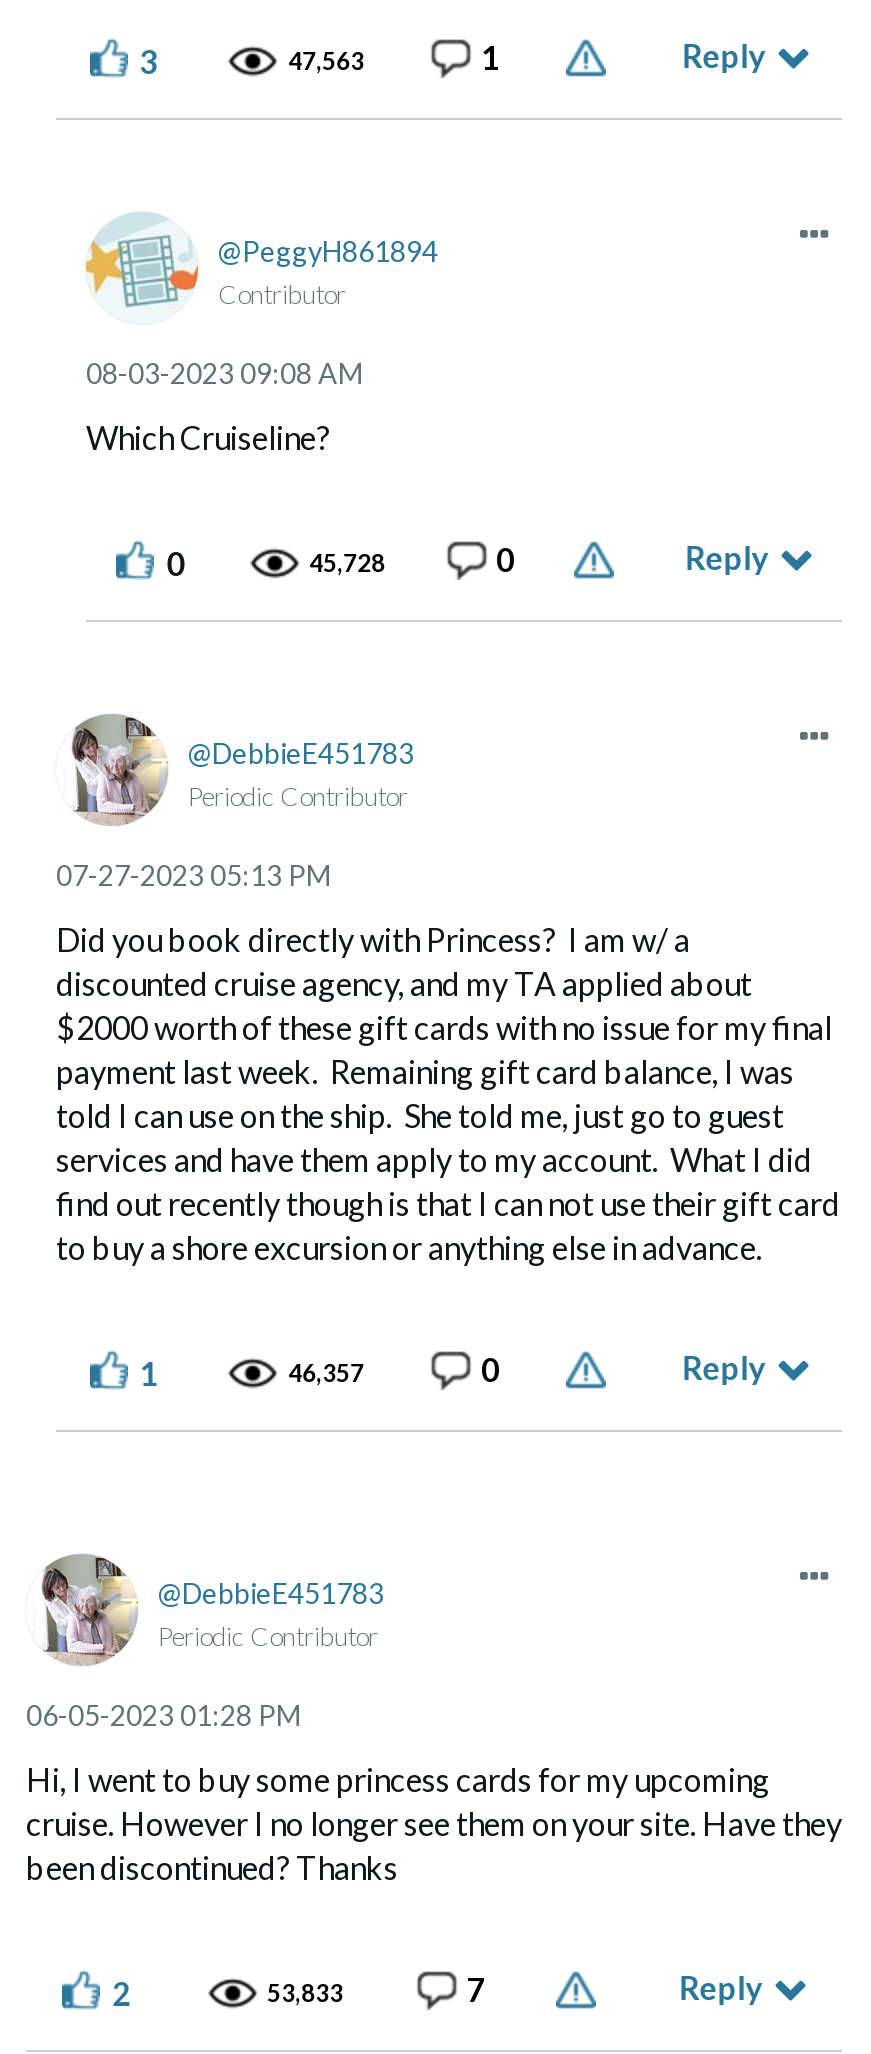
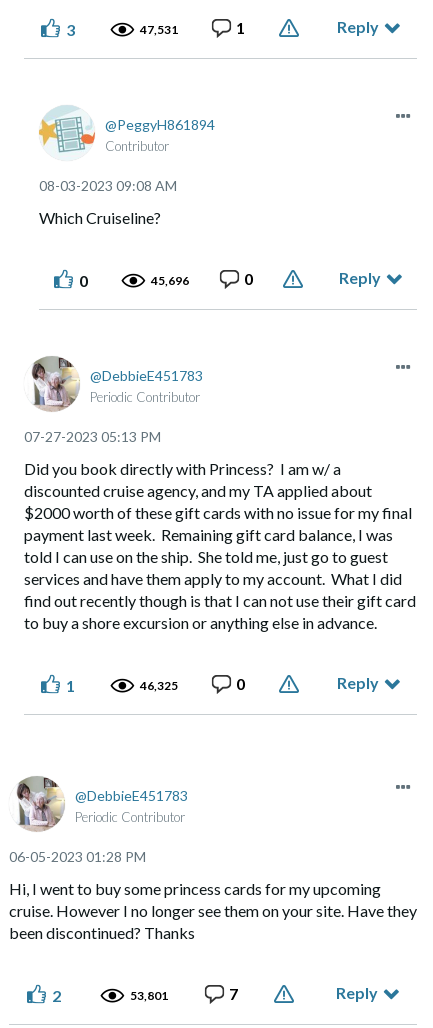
- 47,563
+ 47,531

- 45,728
+ 45,696

- 46,357
+ 46,325

- 53,833
+ 53,801
